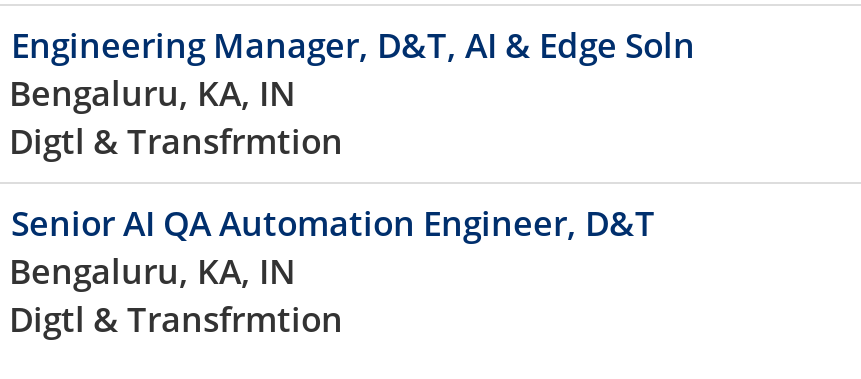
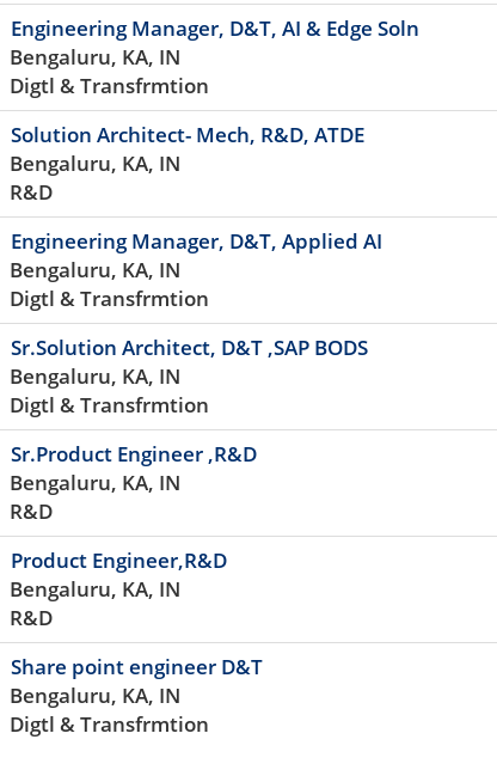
- Senior AI QA Automation Engineer, D&T
+ Solution Architect- Mech, R&D, ATDE
+ Bengaluru, KA, IN
+ R&D
+ Engineering Manager, D&T, Applied AI
+ Bengaluru, KA, IN
+ Digtl & Transfrmtion
+ Sr.Solution Architect, D&T ,SAP BODS
+ Bengaluru, KA, IN
+ Digtl & Transfrmtion
+ Sr.Product Engineer ,R&D
+ Bengaluru, KA, IN
+ R&D
+ Product Engineer,R&D
+ Bengaluru, KA, IN
+ R&D
+ Share point engineer D&T
